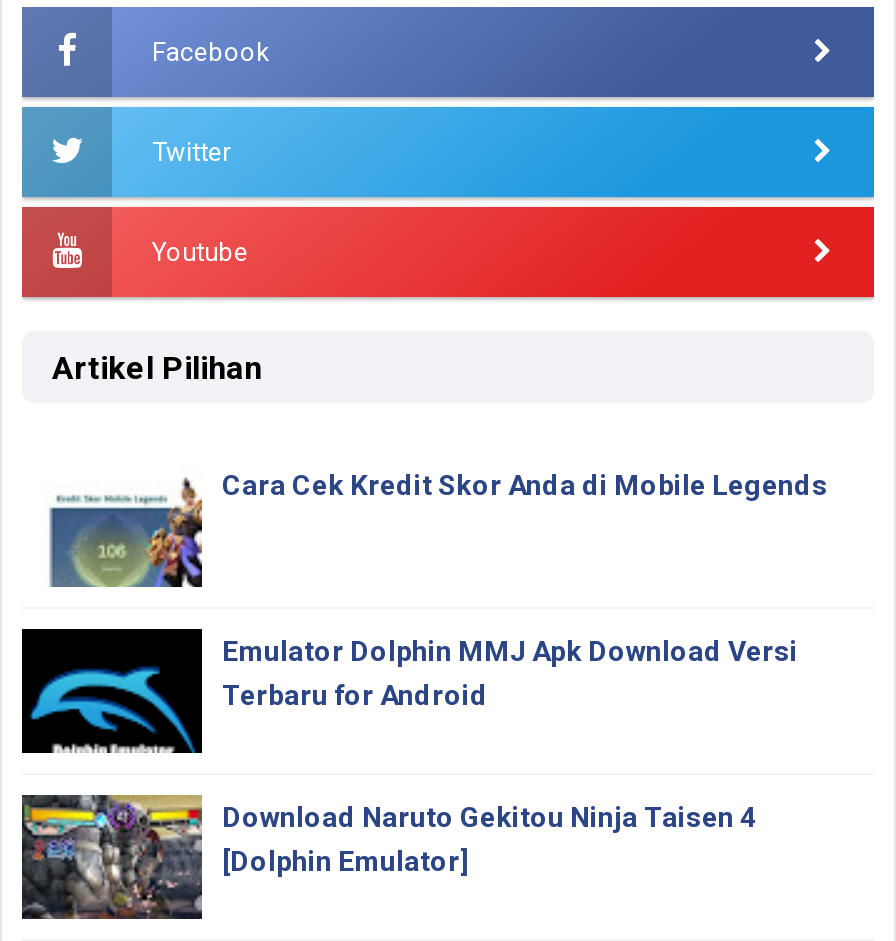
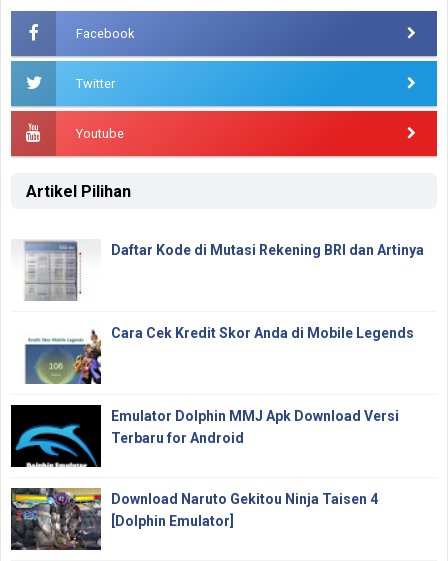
+ [image]
+ Daftar Kode di Mutasi Rekening BRI dan Artinya
